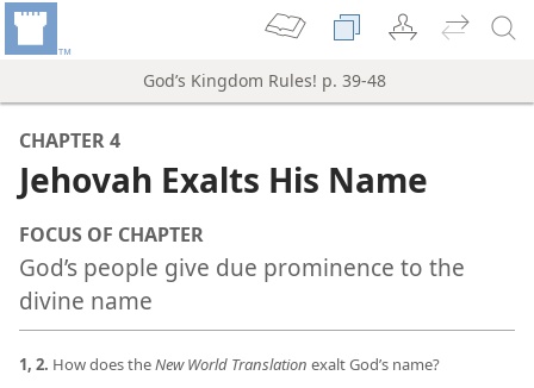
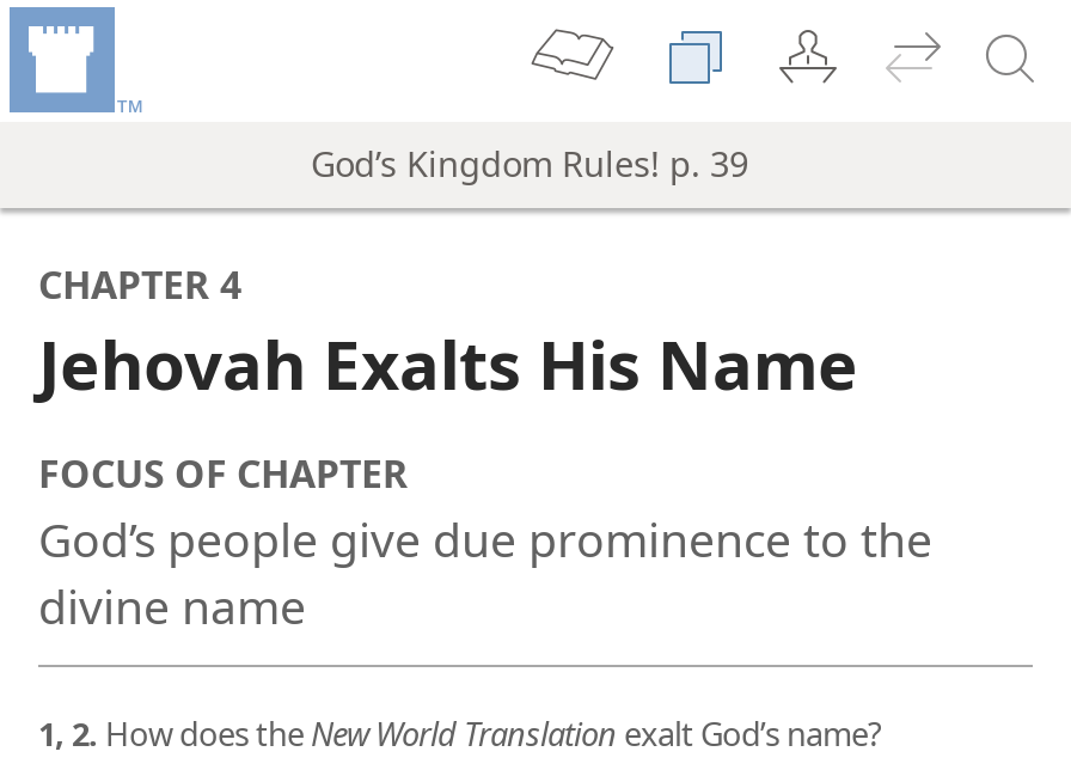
- God’s Kingdom Rules! p. 39-48
+ God’s Kingdom Rules! p. 39
